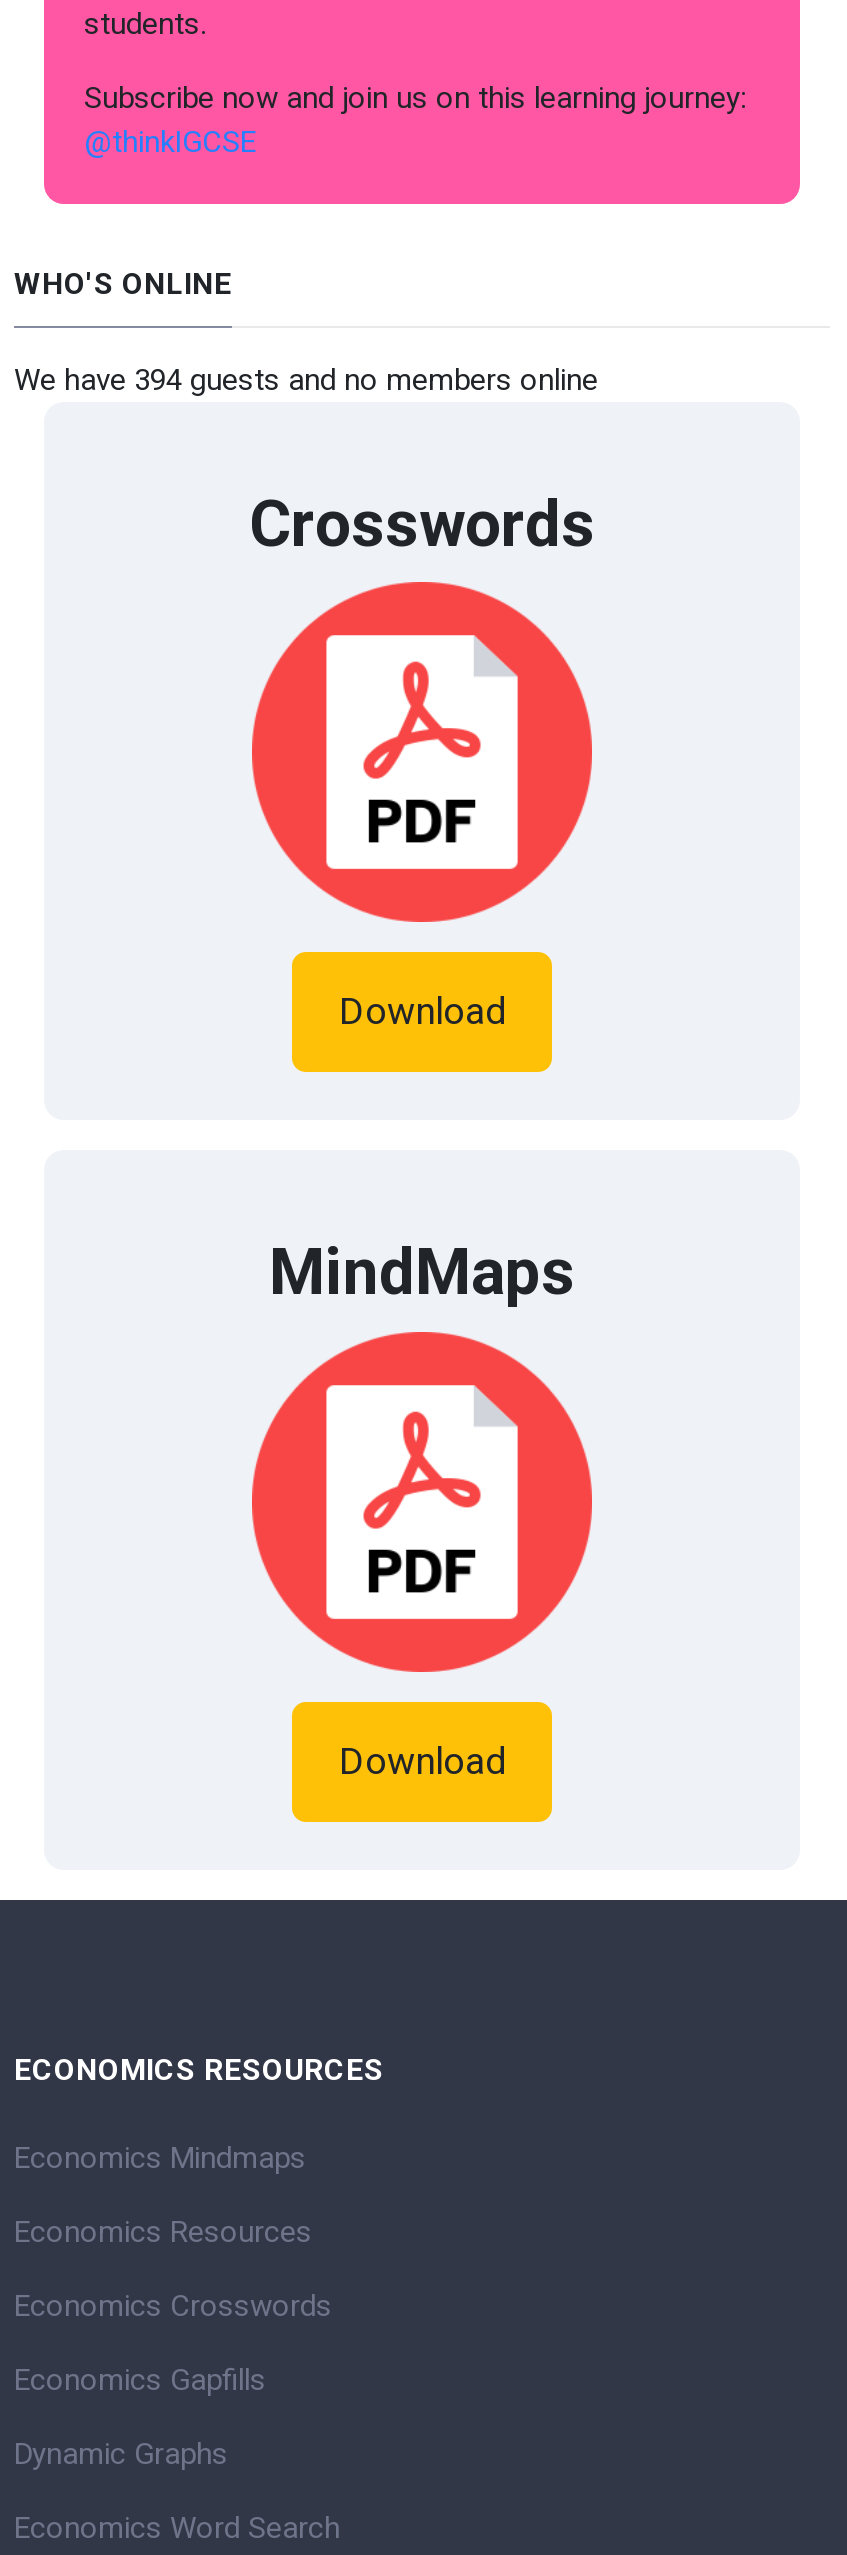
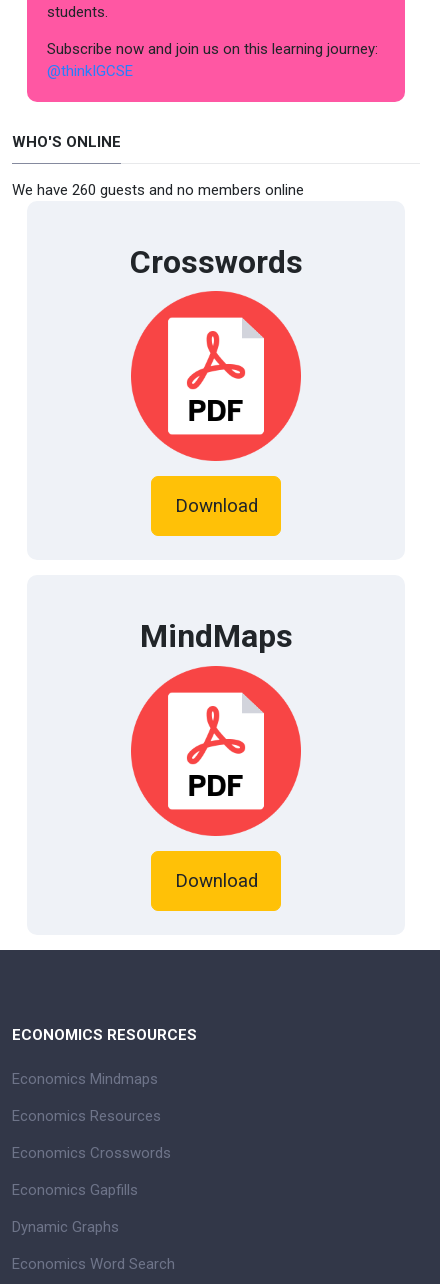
- We have 394 guests and no members online
+ We have 260 guests and no members online
